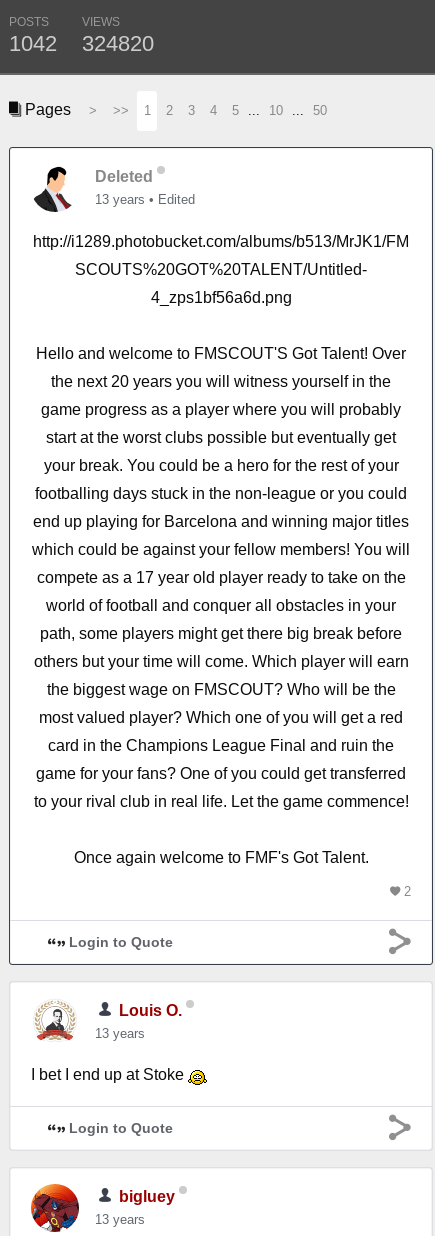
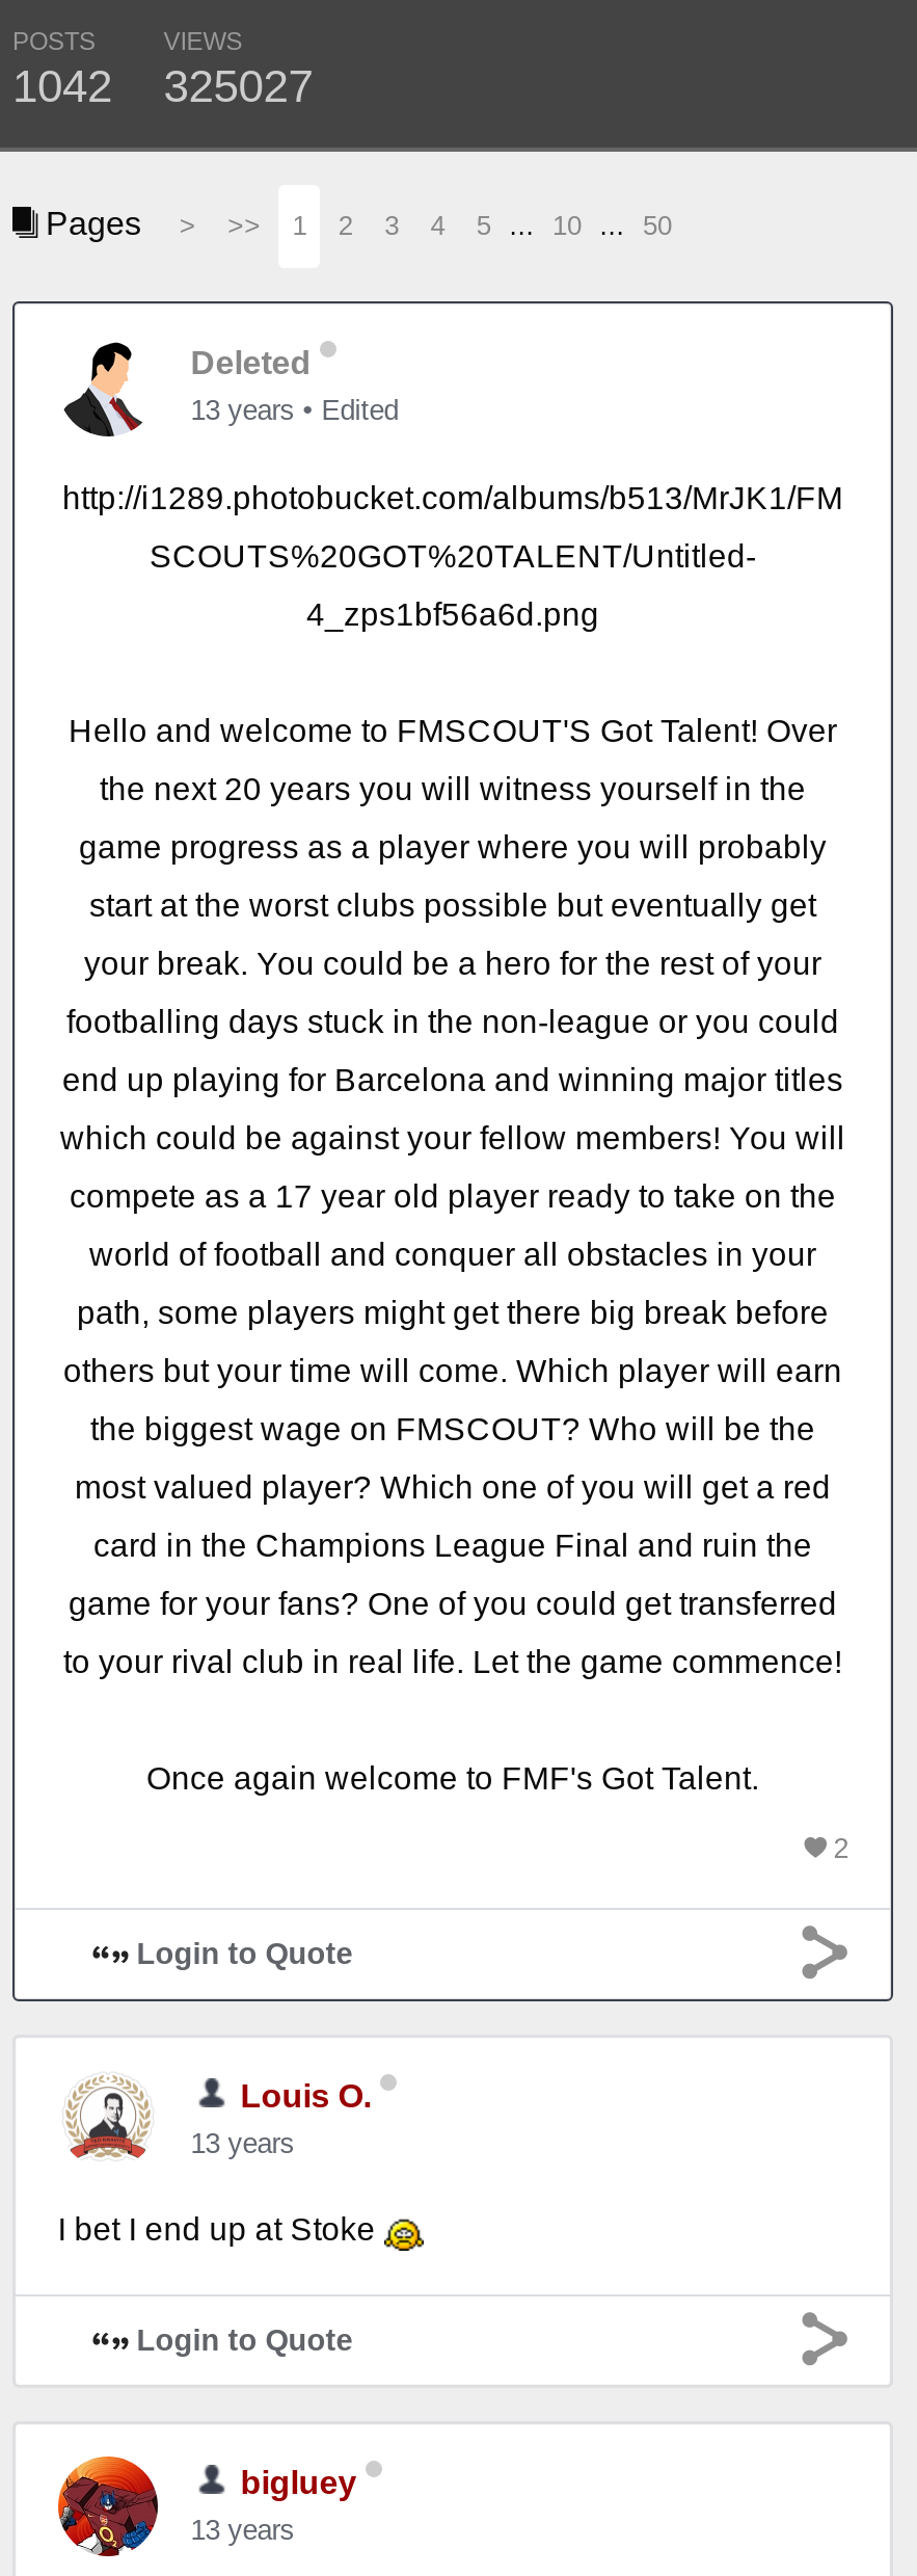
- 1042 324820
+ 1042 325027
